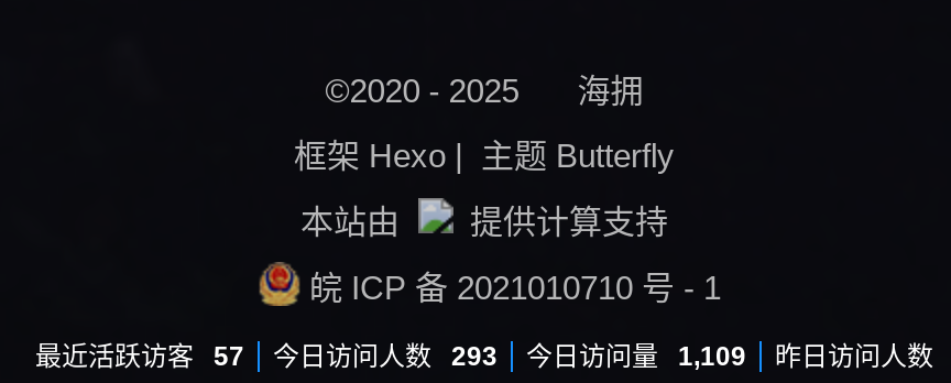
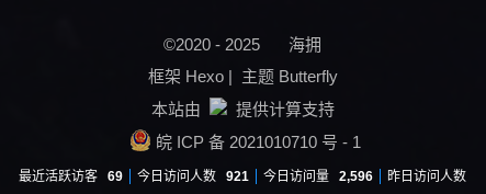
- 最近活跃访客 57
+ 最近活跃访客 69

- 今日访问人数 293
+ 今日访问人数 921

- 今日访问量 1,109
+ 今日访问量 2,596
